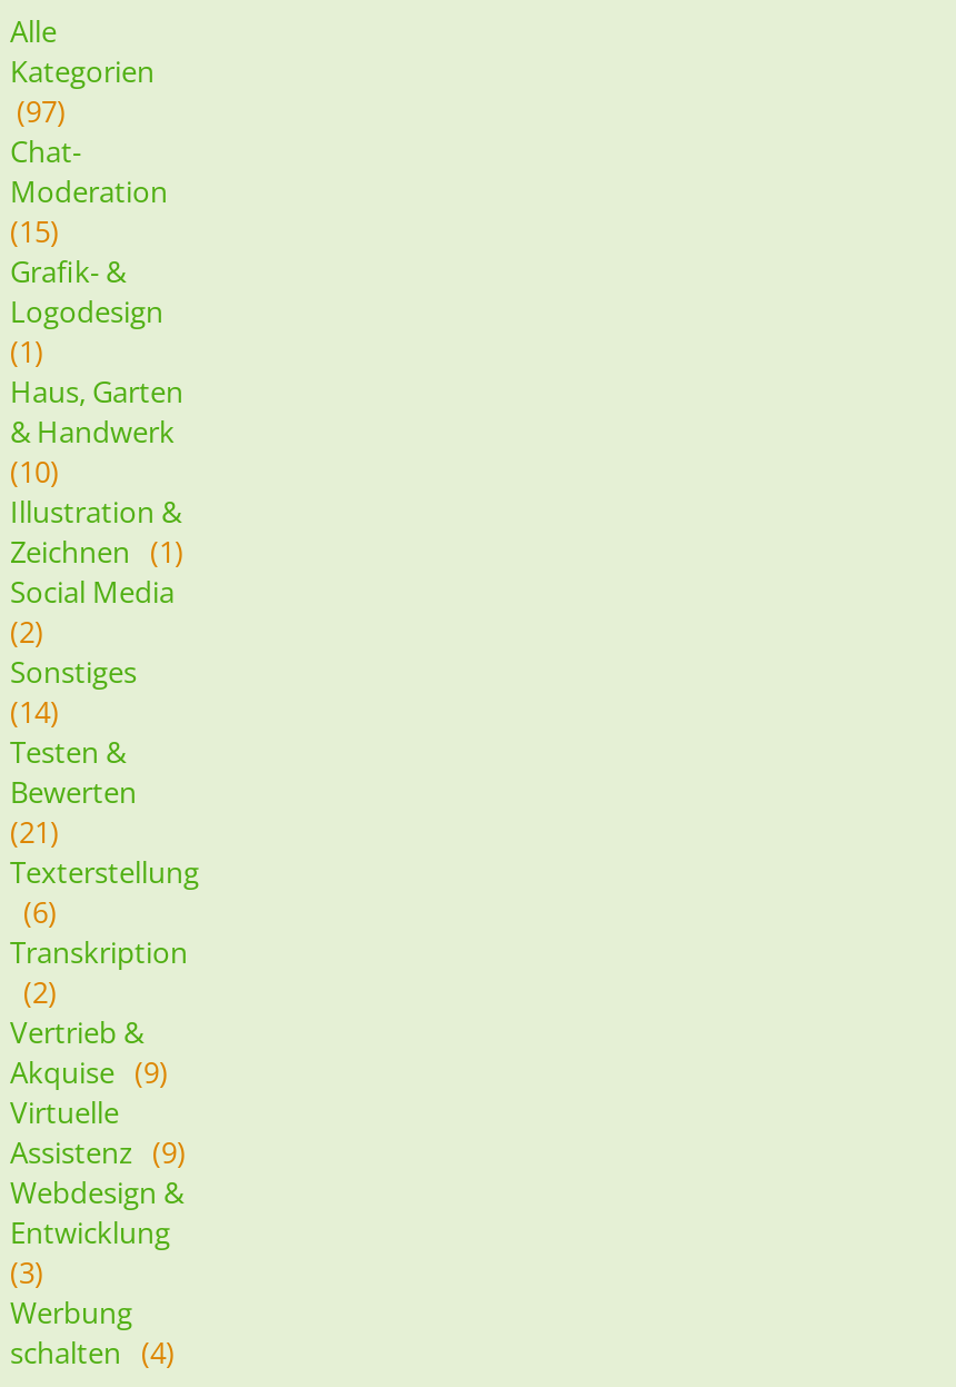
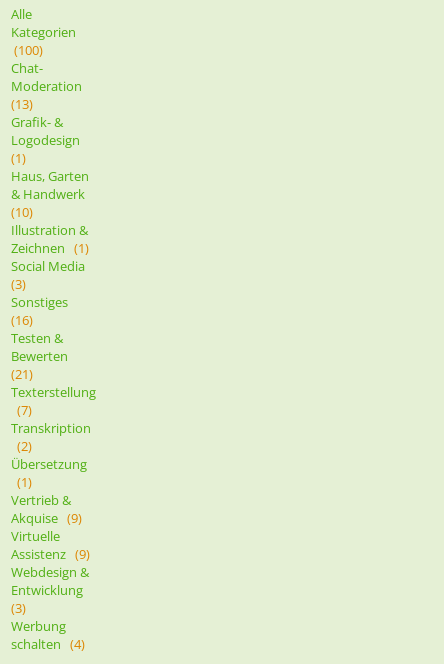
- (97)
+ (100)

- (15)
+ (13)

- (2)
+ (3)

- (14)
+ (16)

- (6)
+ (7)

+ Übersetzung
+ (1)
